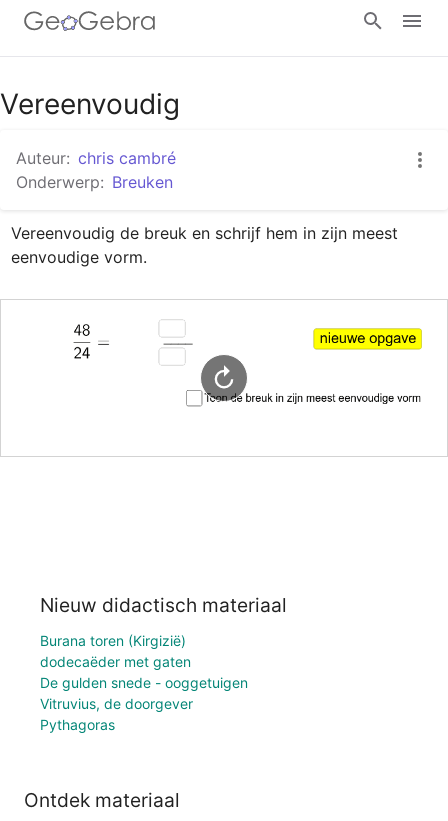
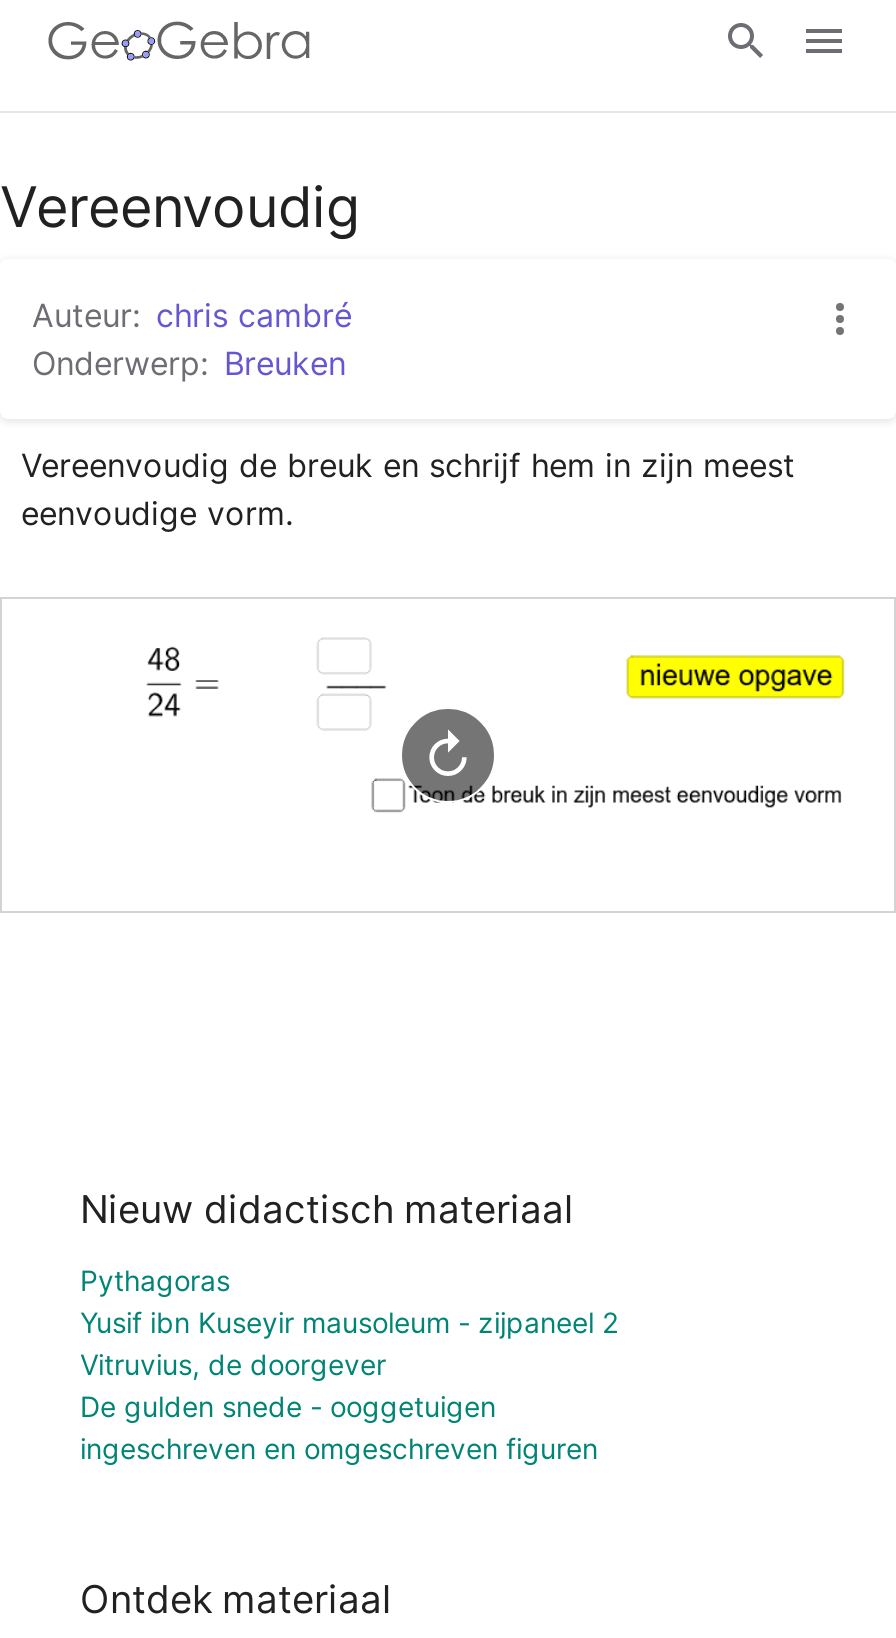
- Burana toren (Kirgizië)
- dodecaëder met gaten
+ Yusif ibn Kuseyir mausoleum - zijpaneel 2

moved down: De gulden snede - ooggetuigen

moved up: Vitruvius, de doorgever | Pythagoras

+ ingeschreven en omgeschreven figuren
